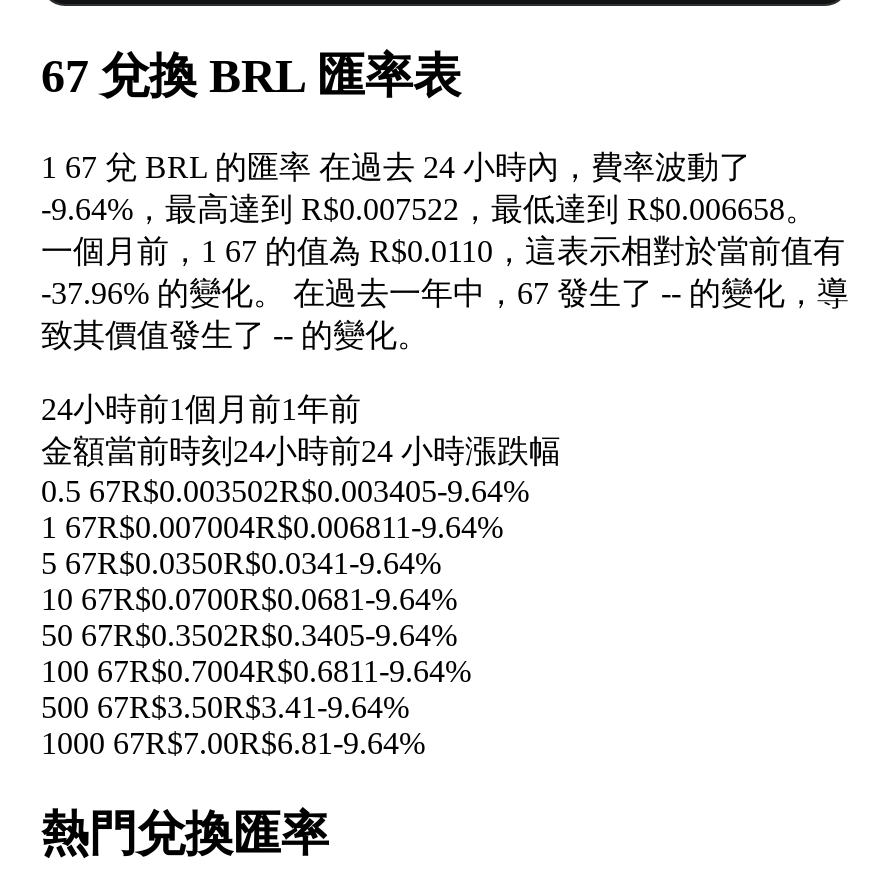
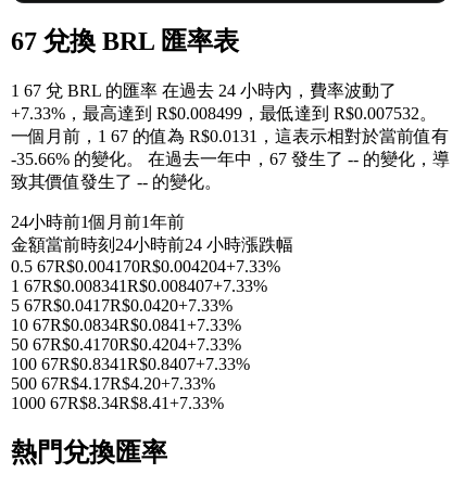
- -9.64%，最高達到 R$0.007522，最低達到 R$0.006658。
+ +7.33%，最高達到 R$0.008499，最低達到 R$0.007532。

- 一個月前，1 67 的值為 R$0.0110，這表示相對於當前值有
+ 一個月前，1 67 的值為 R$0.0131，這表示相對於當前值有

- -37.96%的變化。 在過去一年中，67 發生了--的變化，導
+ -35.66%的變化。 在過去一年中，67 發生了--的變化，導

- 0.5 67R$0.003502R$0.003405-9.64%
- 1 67R$0.007004R$0.006811 -9.64%
- 5 67R$0.0350R$0.0341 -9.64%
- 10 67R$0.0700R$0.0681 -9.64%
- 50 67R$0.3502R$0.3405-9.64%
- 100 67R$0.7004R$0.6811 -9.64%
- 500 67R$3.50R$3.41 -9.64%
- 1000 67R$7.00R$6.81 -9.64%
+ 0.5 67R$0.004170R$0.004204+7.33%
+ 1 67R$0.008341R$0.008407 +7.33%
+ 5 67R$0.0417R$0.0420 +7.33%
+ 10 67R$0.0834R$0.0841 +7.33%
+ 50 67R$0.4170R$0.4204+7.33%
+ 100 67R$0.8341R$0.8407 +7.33%
+ 500 67R$4.17R$4.20 +7.33%
+ 1000 67R$8.34R$8.41 +7.33%
